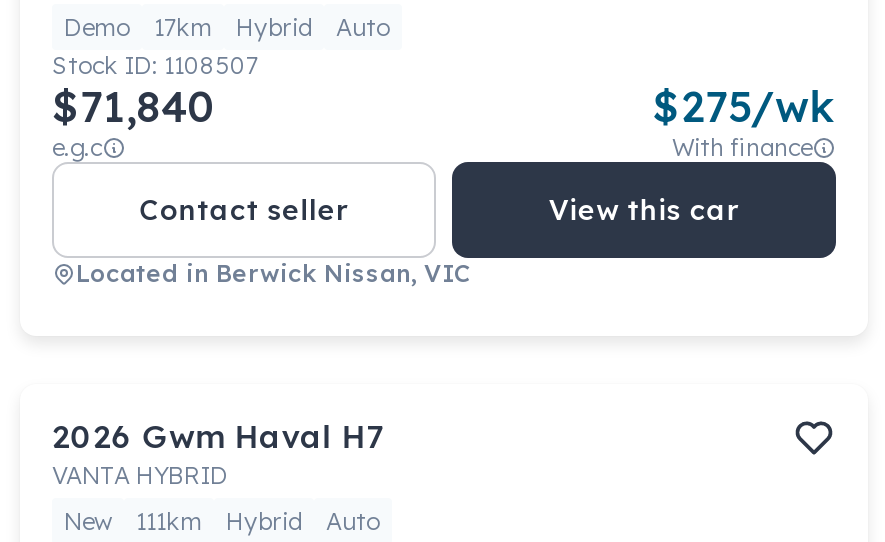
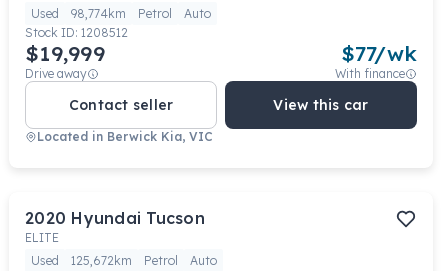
- Demo
- 17km
- Hybrid
+ Used
+ 98,774km
+ Petrol

- Stock ID: 1108507
- $71,840
- e.g.c
+ Stock ID: 1208512
+ $19,999
+ Drive away

- $275/wk
+ $77/wk

- Located in Berwick Nissan, VIC
+ Located in Berwick Kia, VIC

- 2026 Gwm Haval H7
- VANTA HYBRID
+ 2020 Hyundai Tucson
+ ELITE

- New
- 111km
- Hybrid
+ Used
+ 125,672km
+ Petrol
